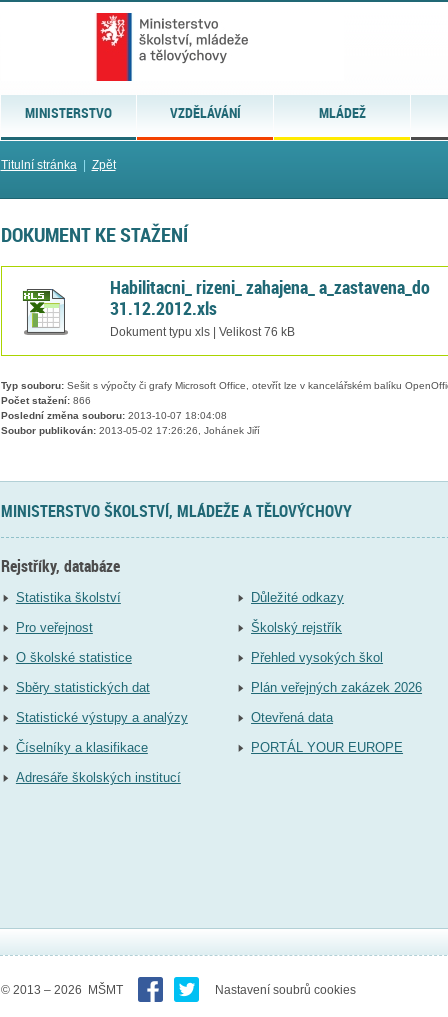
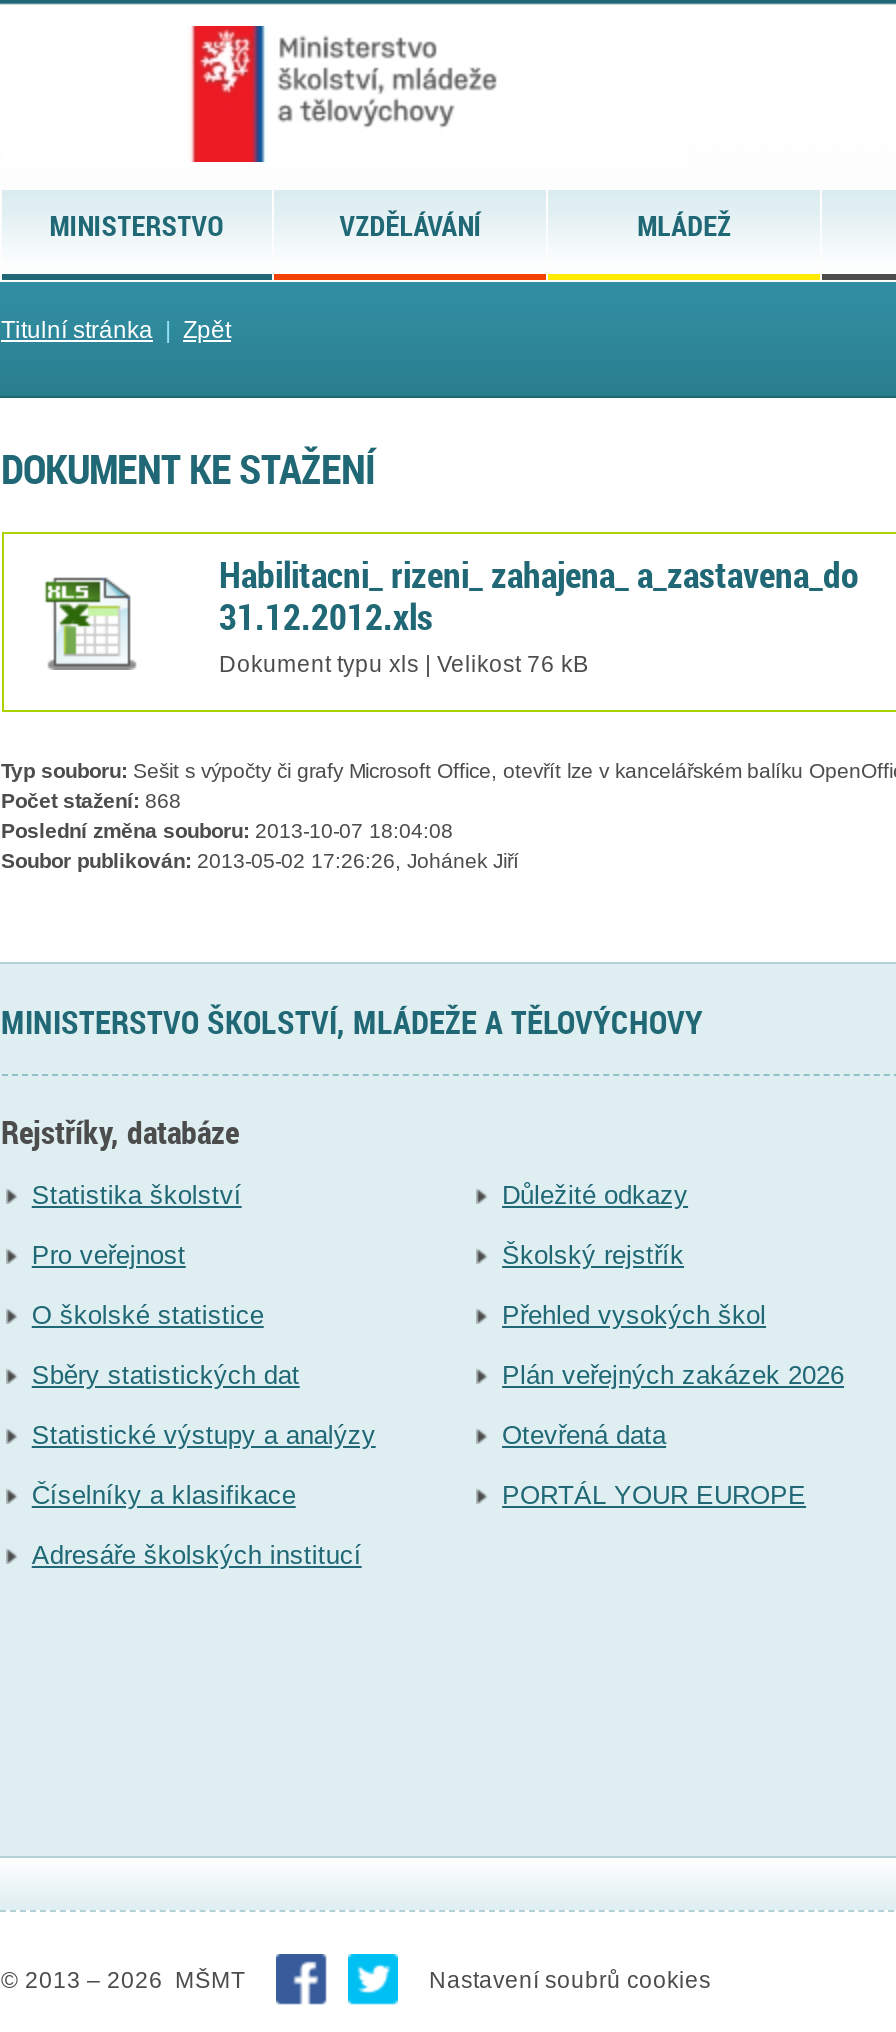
- Počet stažení: 866
+ Počet stažení: 868
